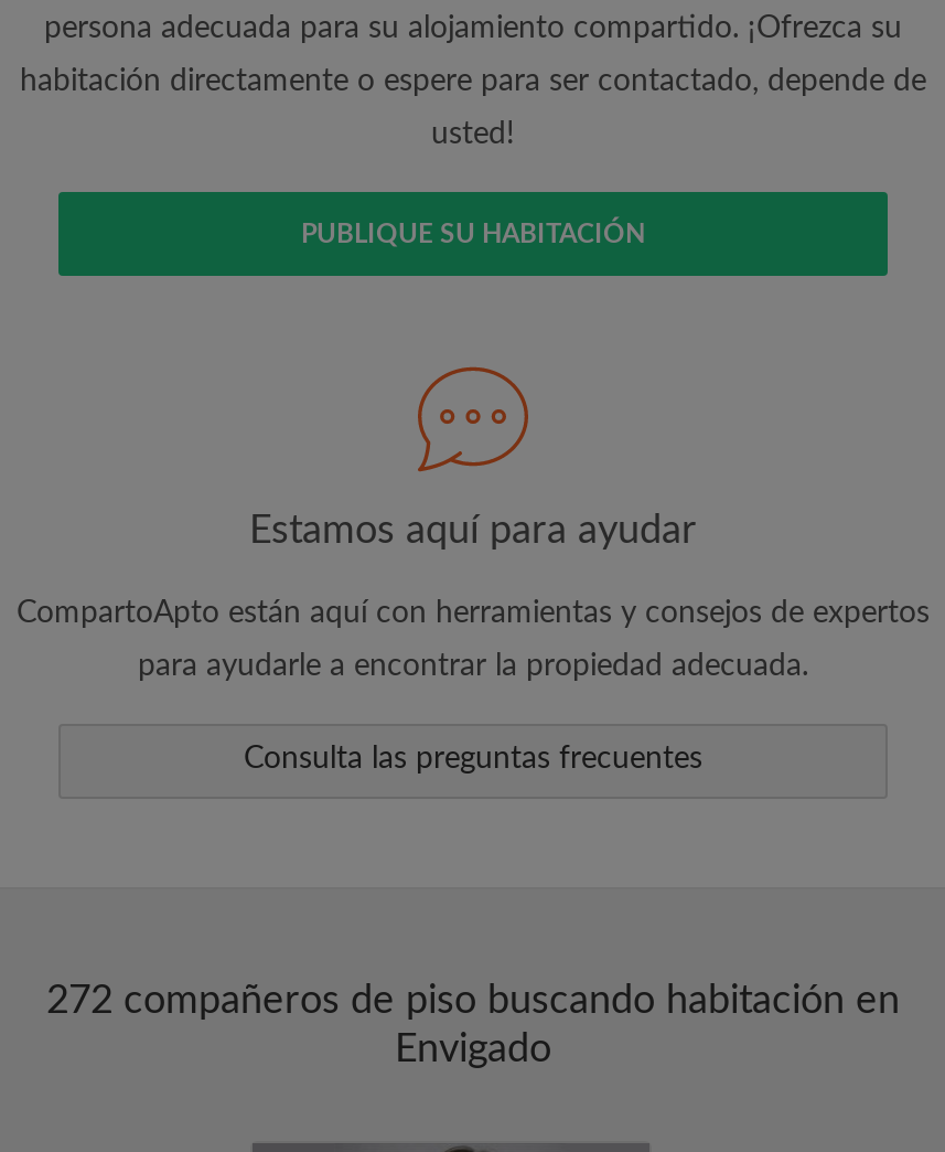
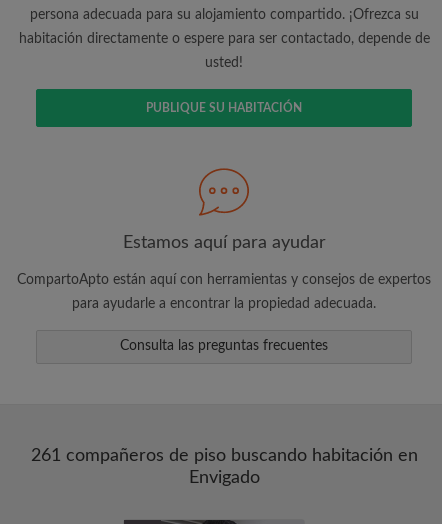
- 272 compañeros de piso buscando habitación en
+ 261 compañeros de piso buscando habitación en
